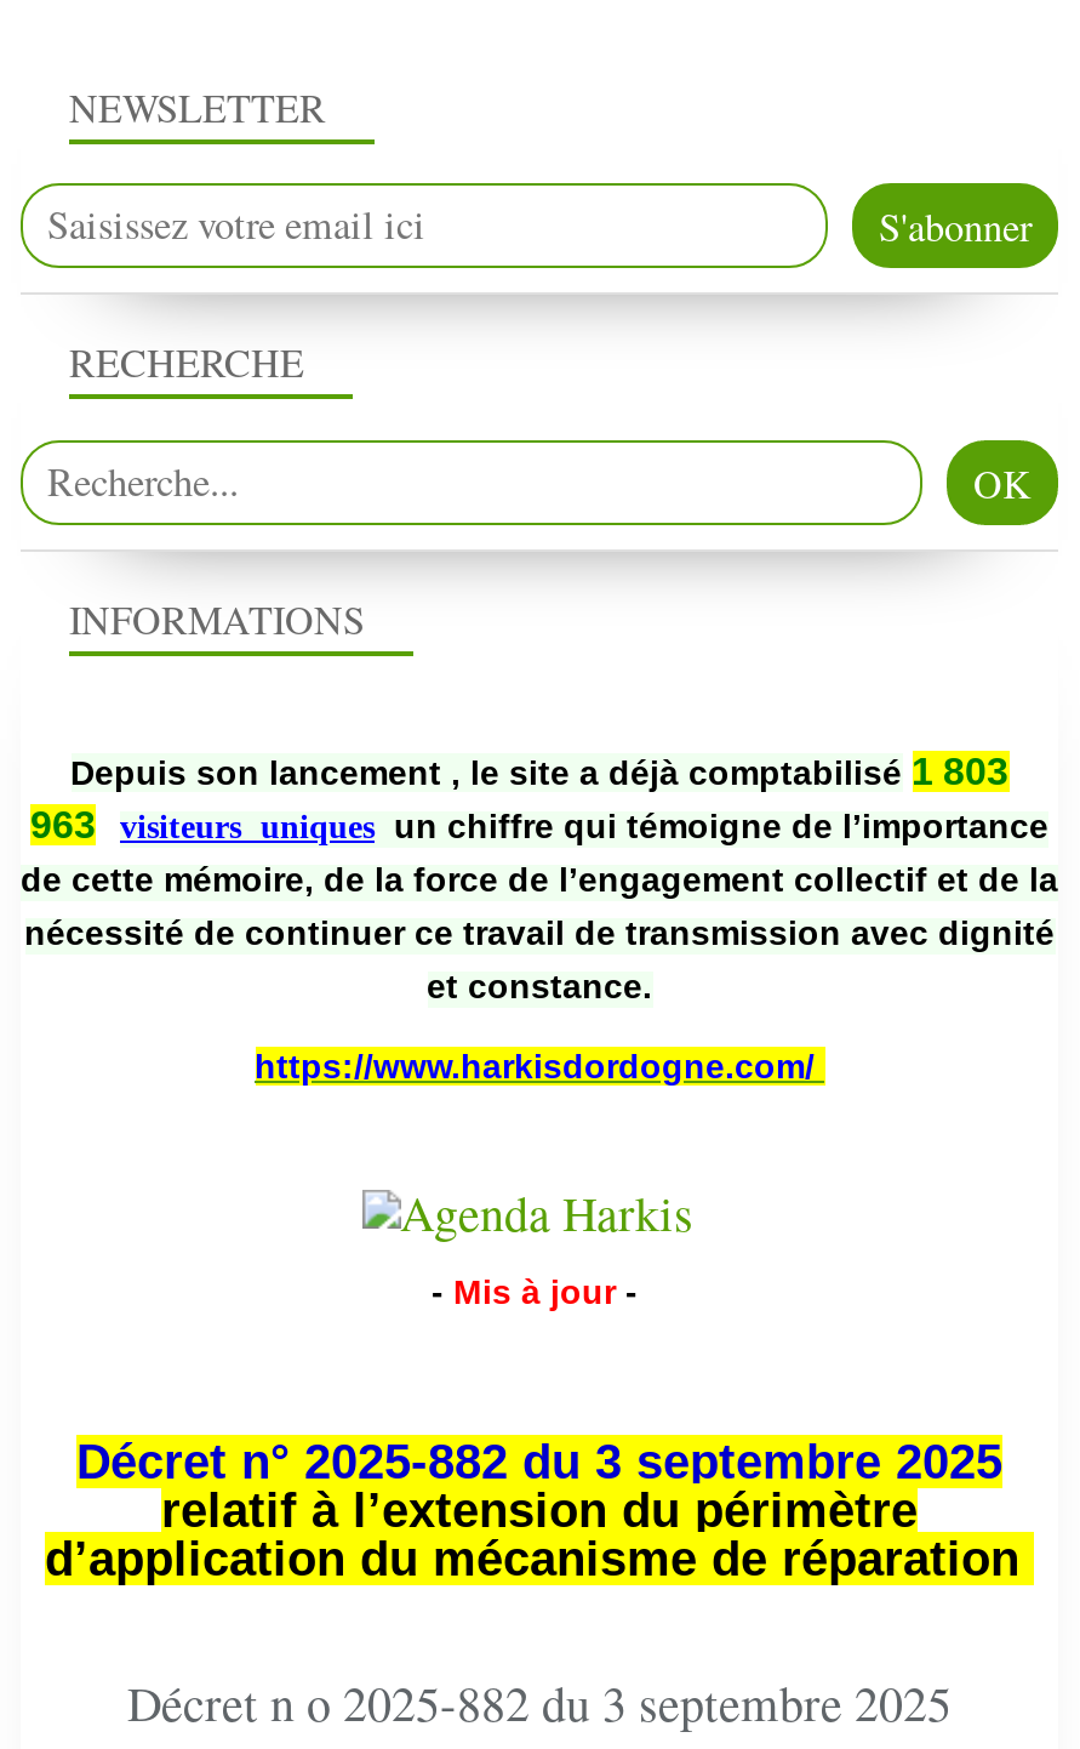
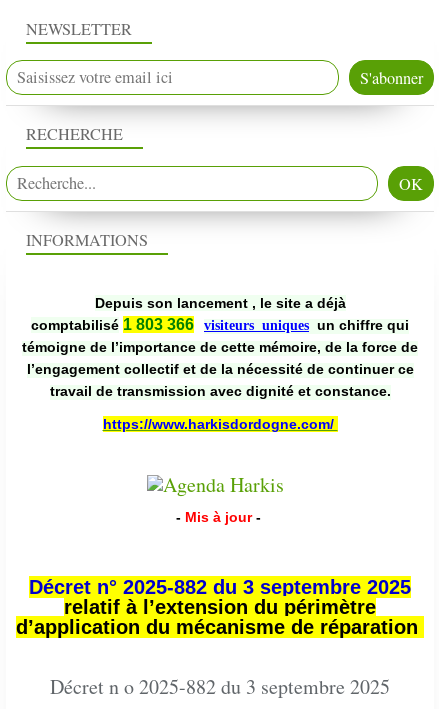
- Depuis son lancement , le site a déjà comptabilisé 1 803
- 963
- visiteurs uniques un chiffre qui témoigne de l’importance
- de cette mémoire, de la force de l’engagement collectif et de la
- nécessité de continuer ce travail de transmission avec dignité
- et constance.
+ Depuis son lancement , le site a déjà
+ comptabilisé 1 803 366
+ visiteurs uniques un chiffre qui
+ témoigne de l’importance de cette mémoire, de la force de
+ l’engagement collectif et de la nécessité de continuer ce
+ travail de transmission avec dignité et constance.
